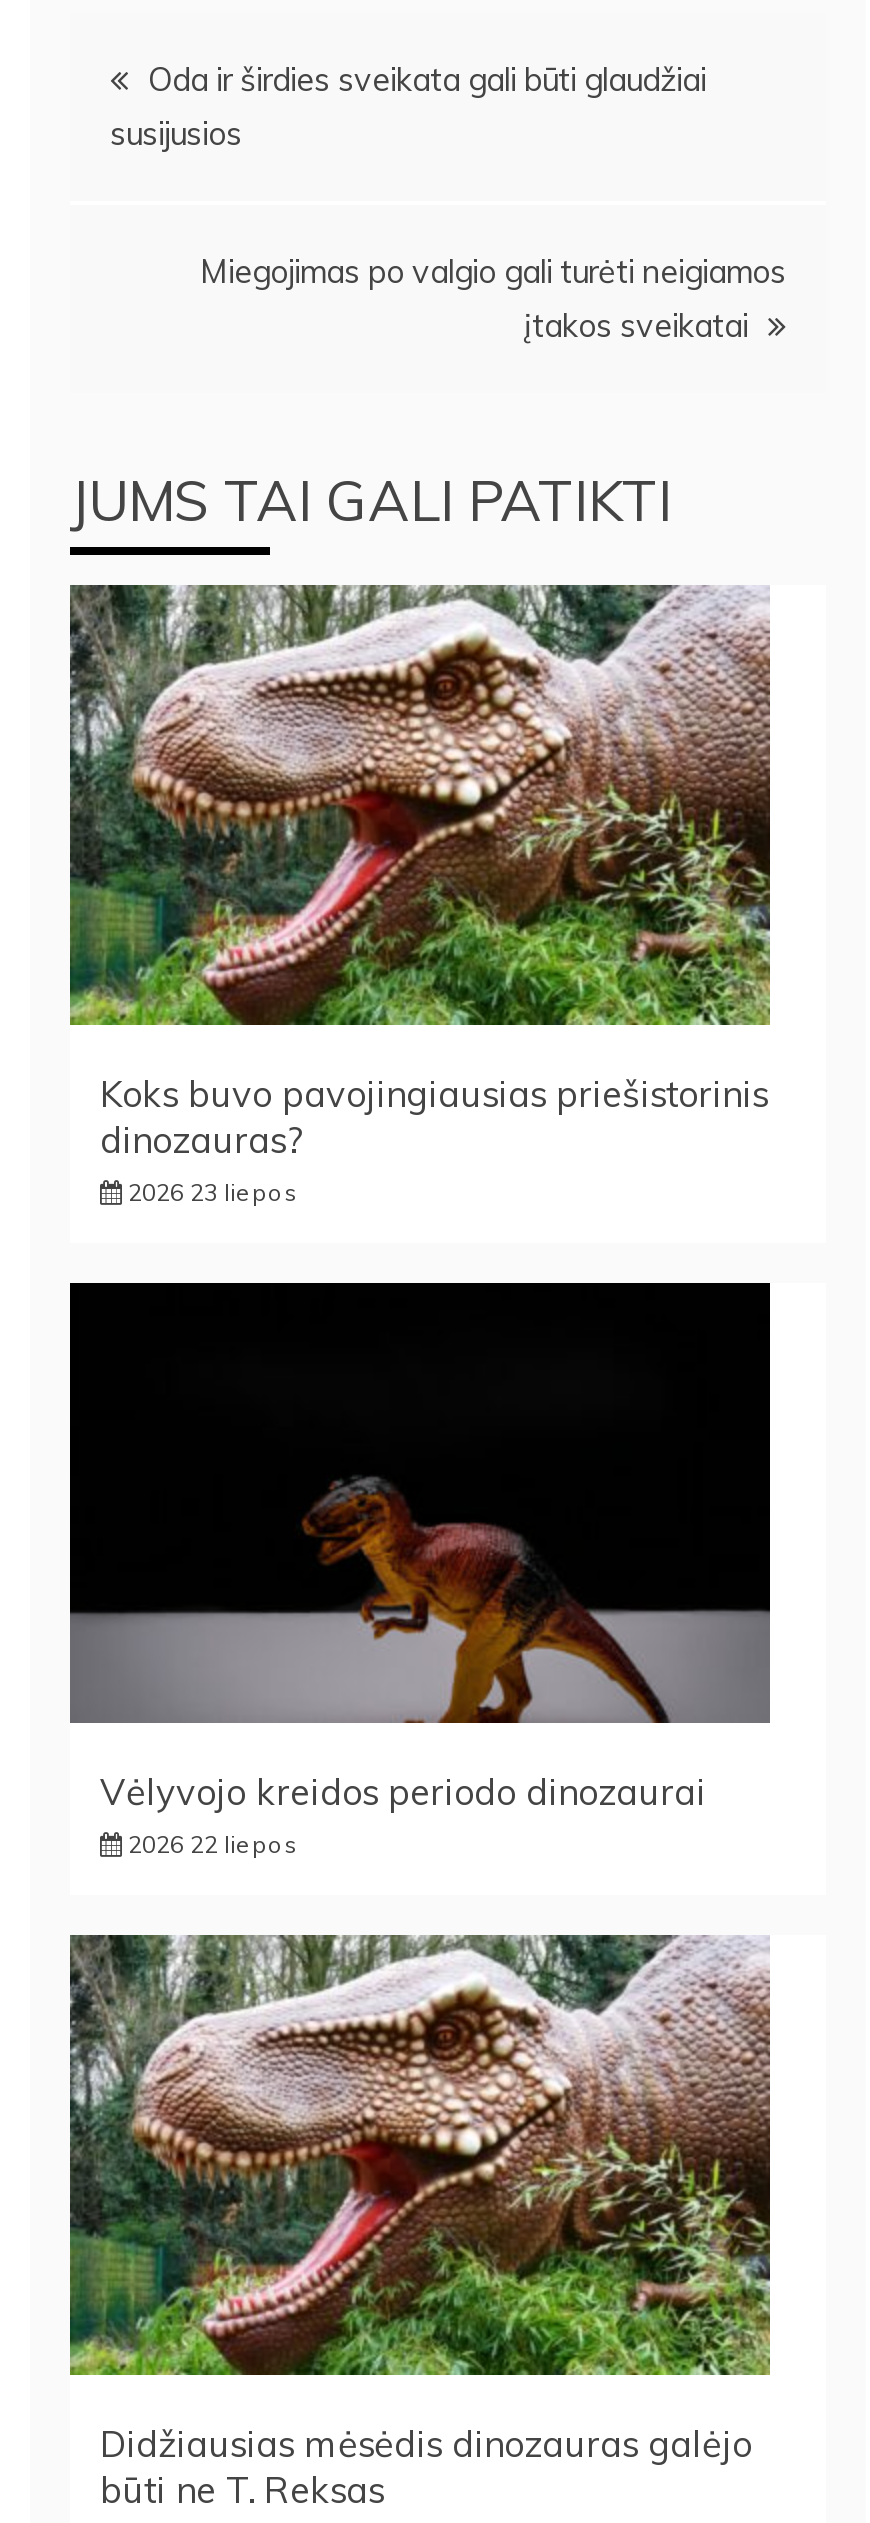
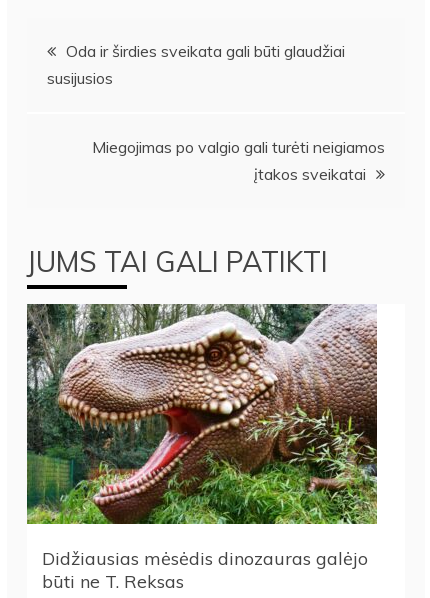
- Koks buvo pavojingiausias priešistorinis
- dinozauras?
- 2026 23 liepos

- [image]
- Vėlyvojo kreidos periodo dinozaurai
- 2026 22 liepos
